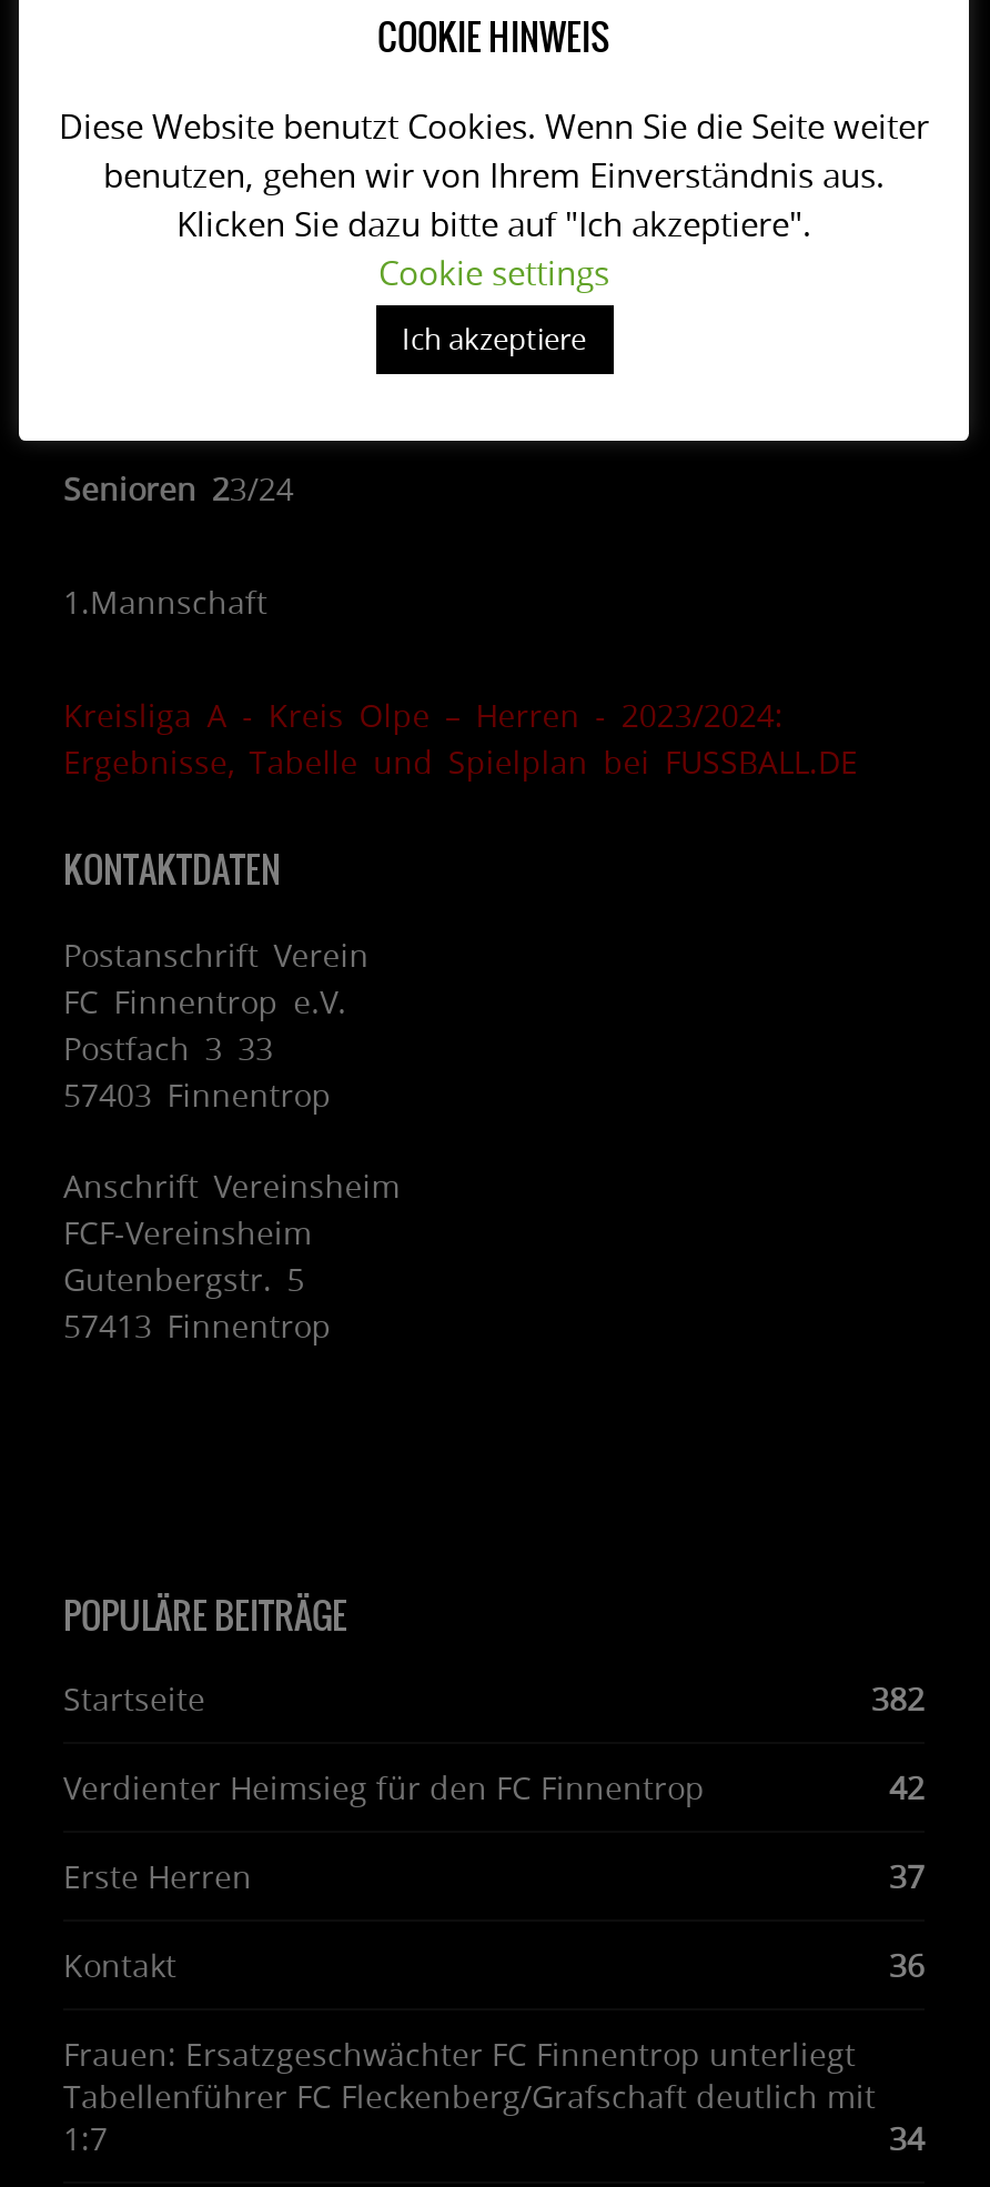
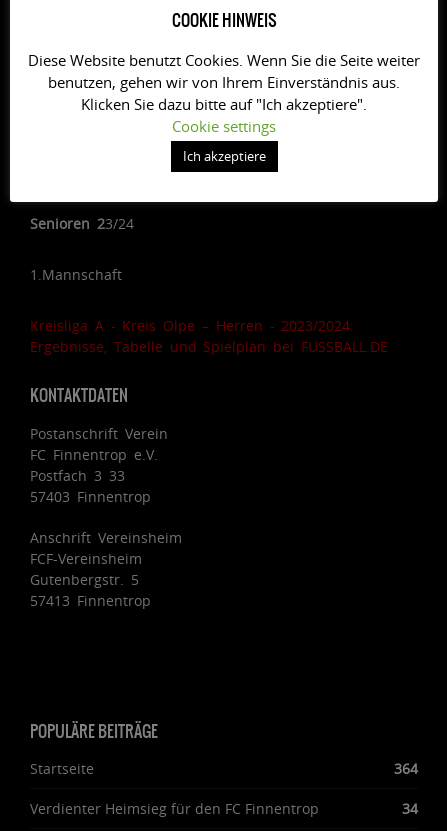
- 382
+ 364

- 42
- Erste Herren
- 37
- Kontakt
- 36
- Frauen: Ersatzgeschwächter FC Finnentrop unterliegt
- Tabellenführer FC Fleckenberg/Grafschaft deutlich mit
- 1:7
